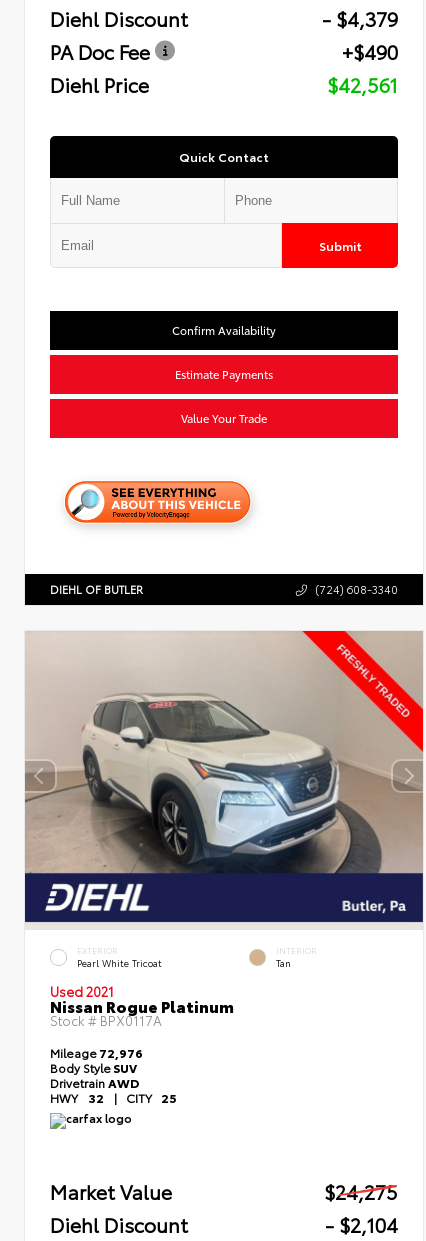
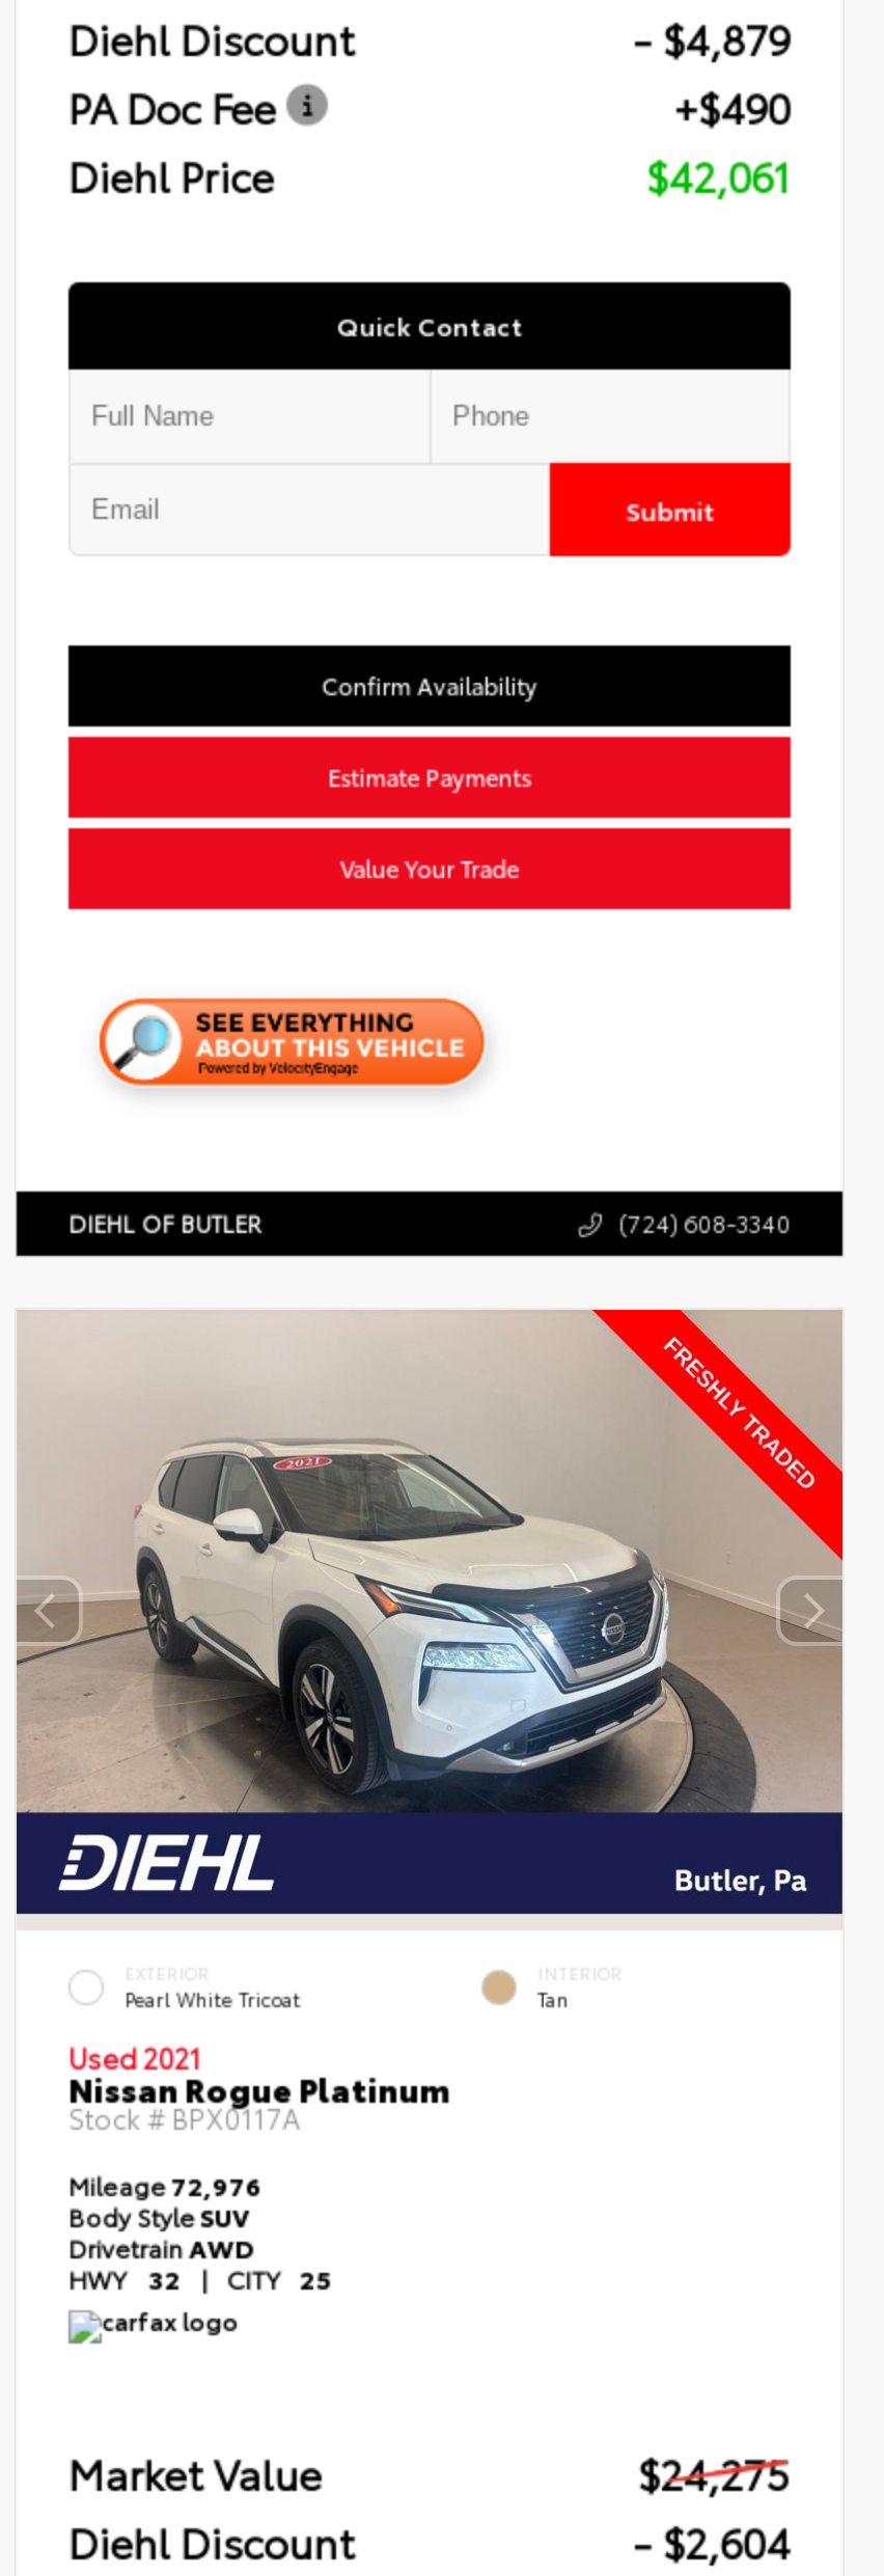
- - $4,379
+ - $4,879

- $42,561
+ $42,061

- - $2,104
+ - $2,604
